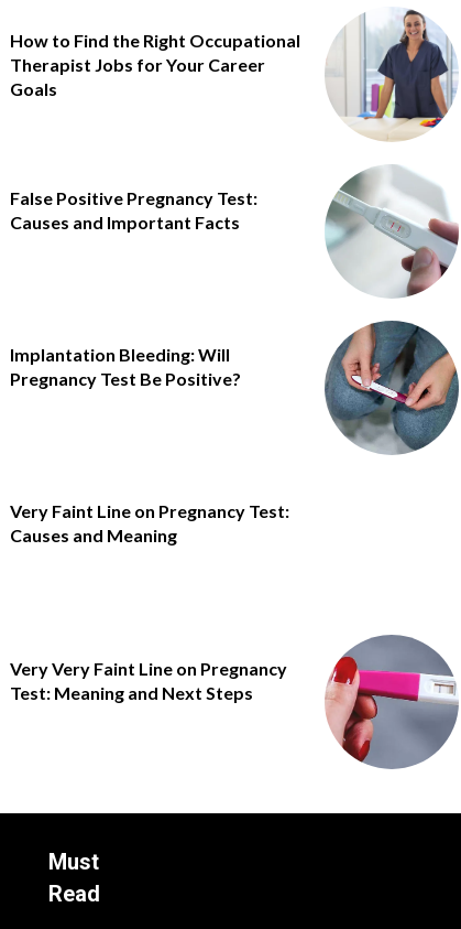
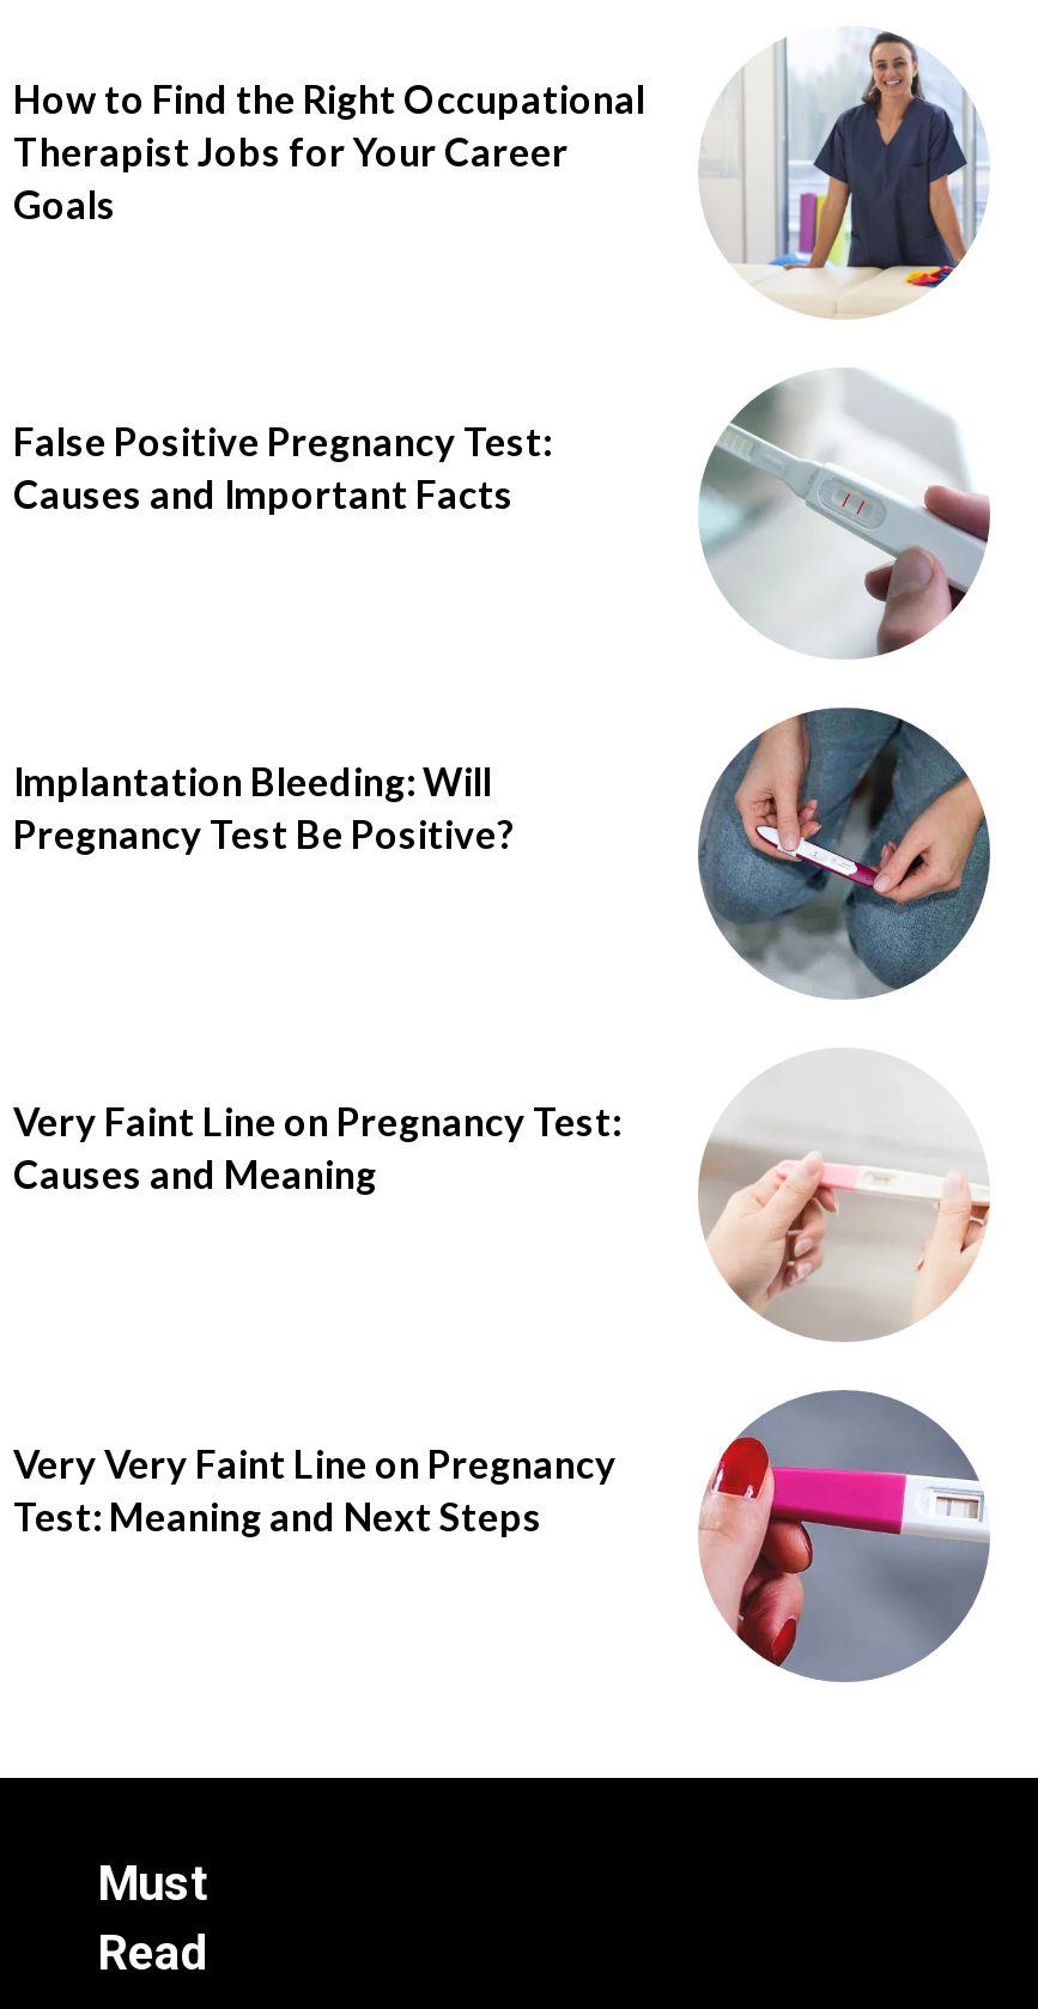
+ [image]
